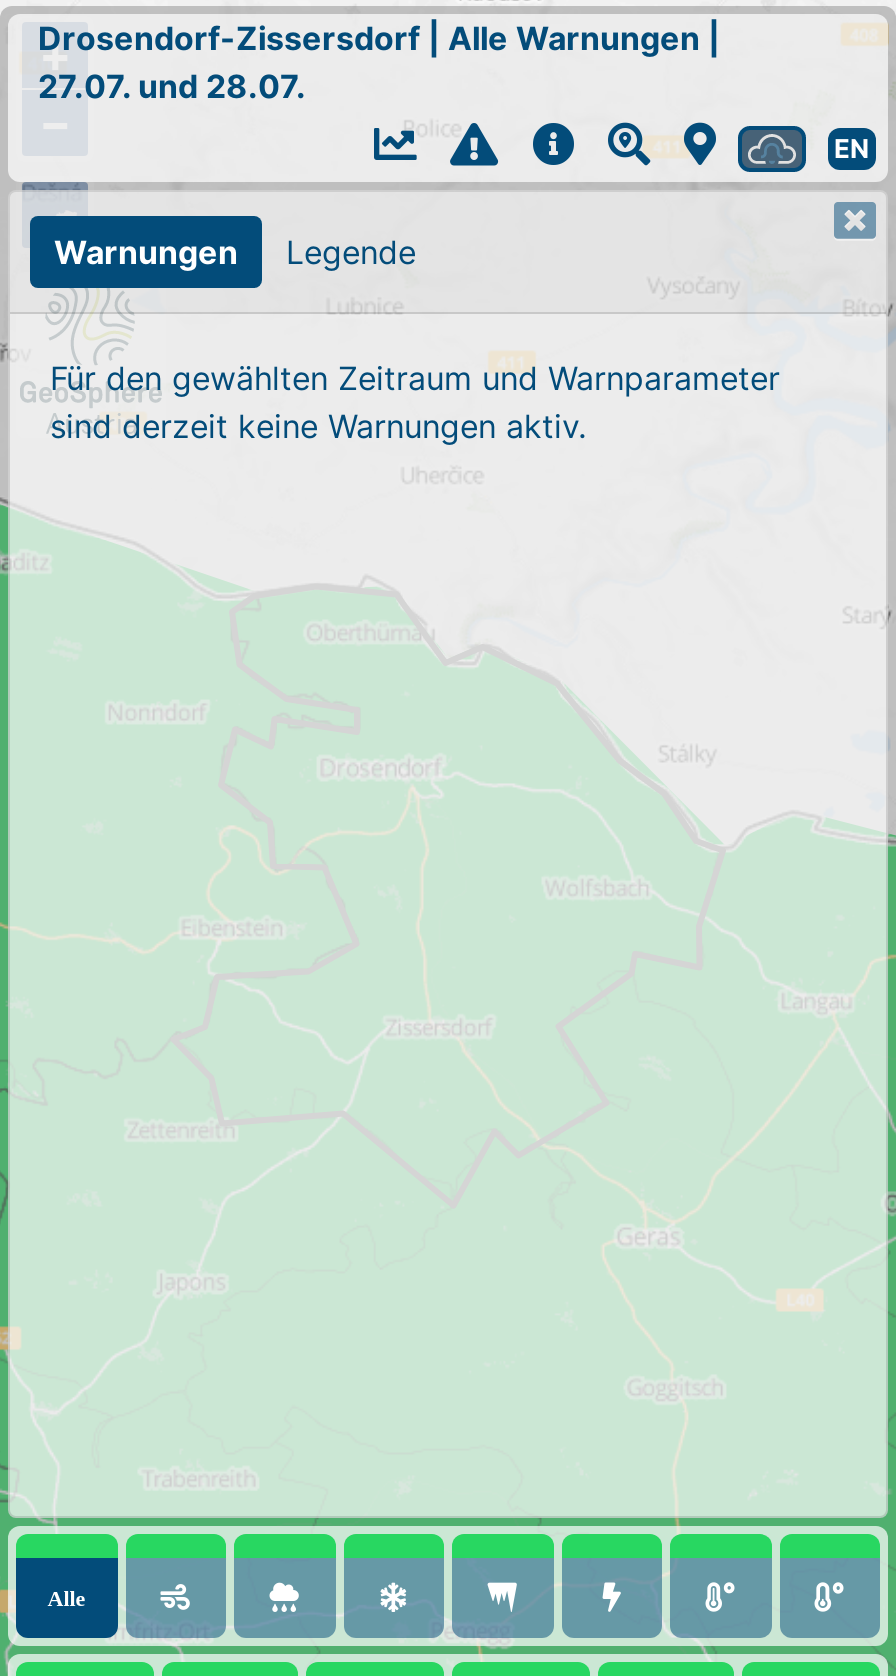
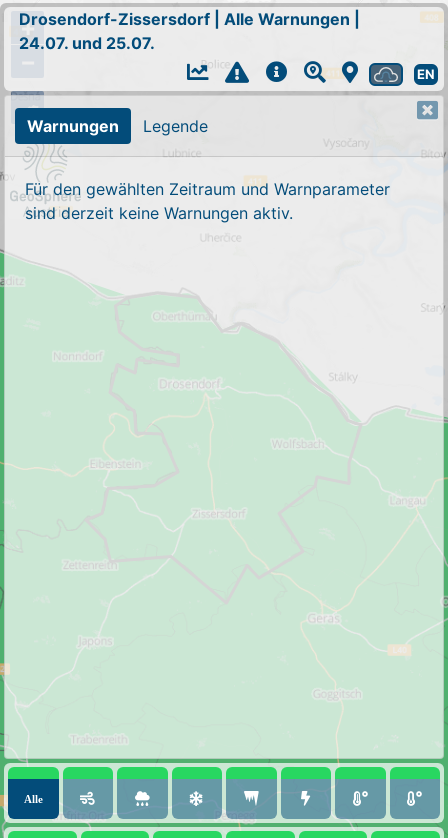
- 27.07. und 28.07.
+ 24.07. und 25.07.
